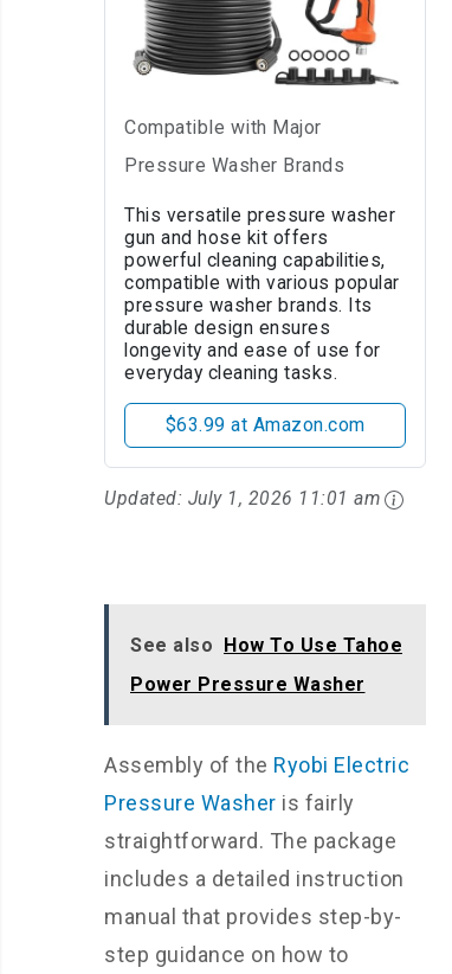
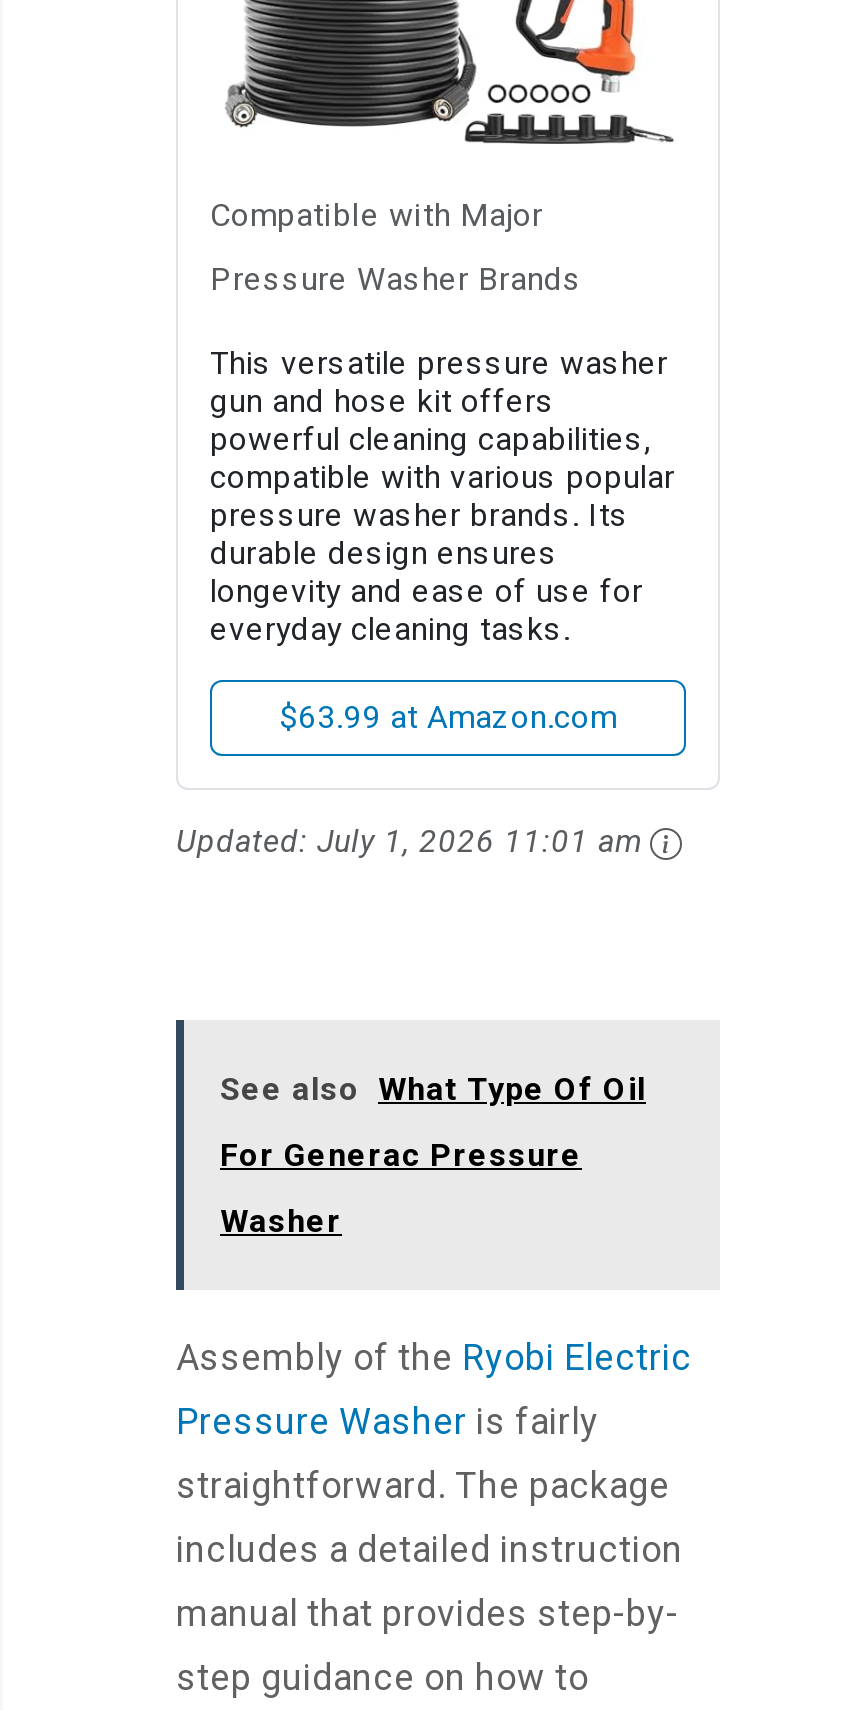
- See also How To Use Tahoe
- Power Pressure Washer
+ See also What Type Of Oil
+ For Generac Pressure
+ Washer
